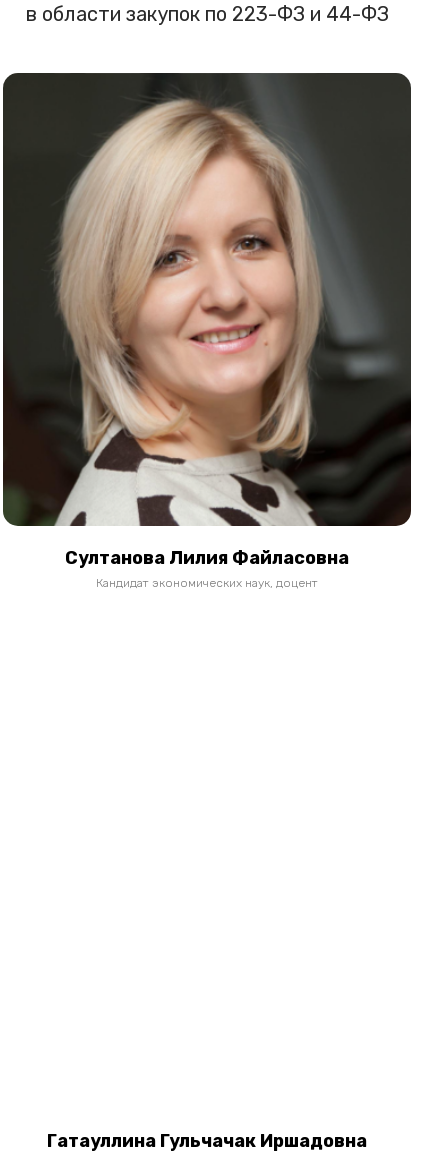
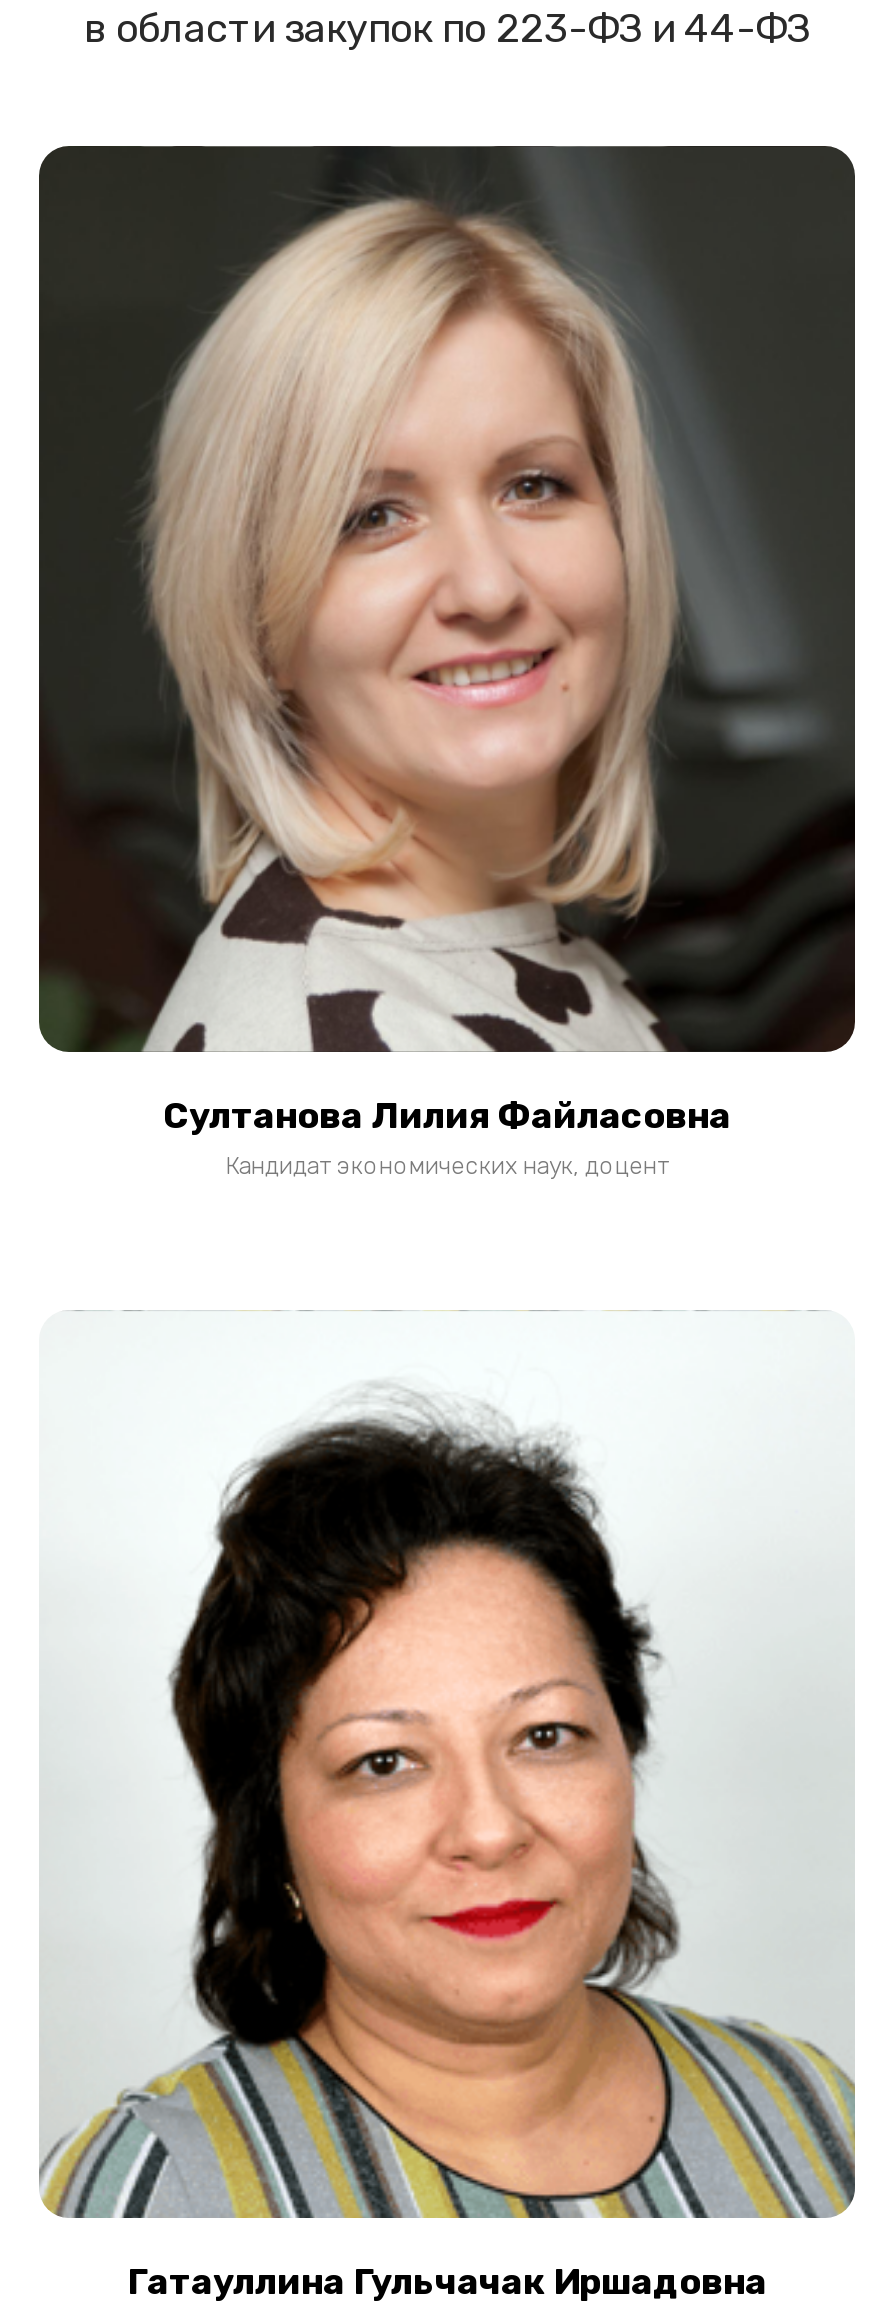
+ [image]
